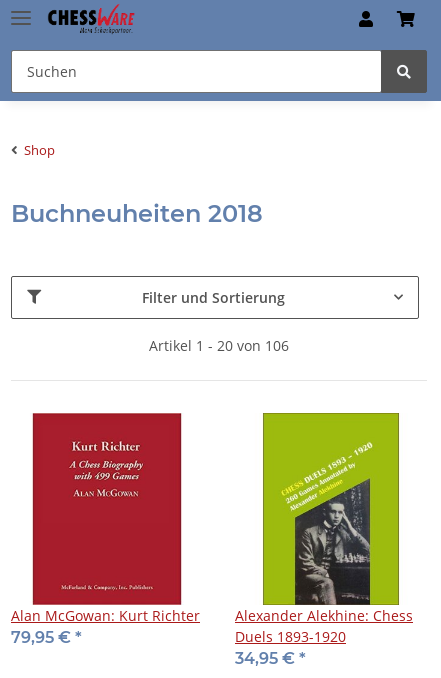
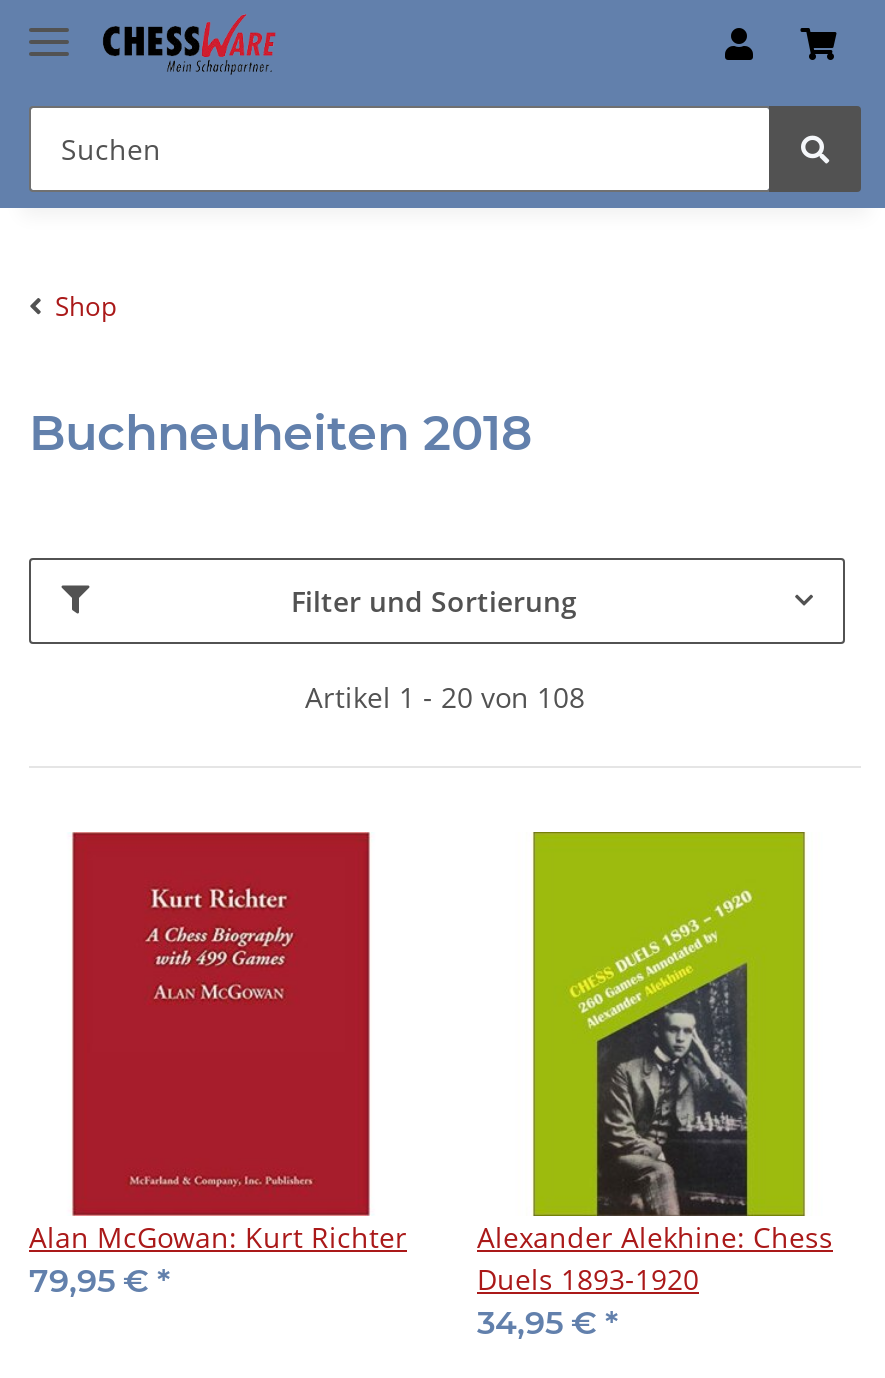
- Artikel 1 - 20 von 106
+ Artikel 1 - 20 von 108
